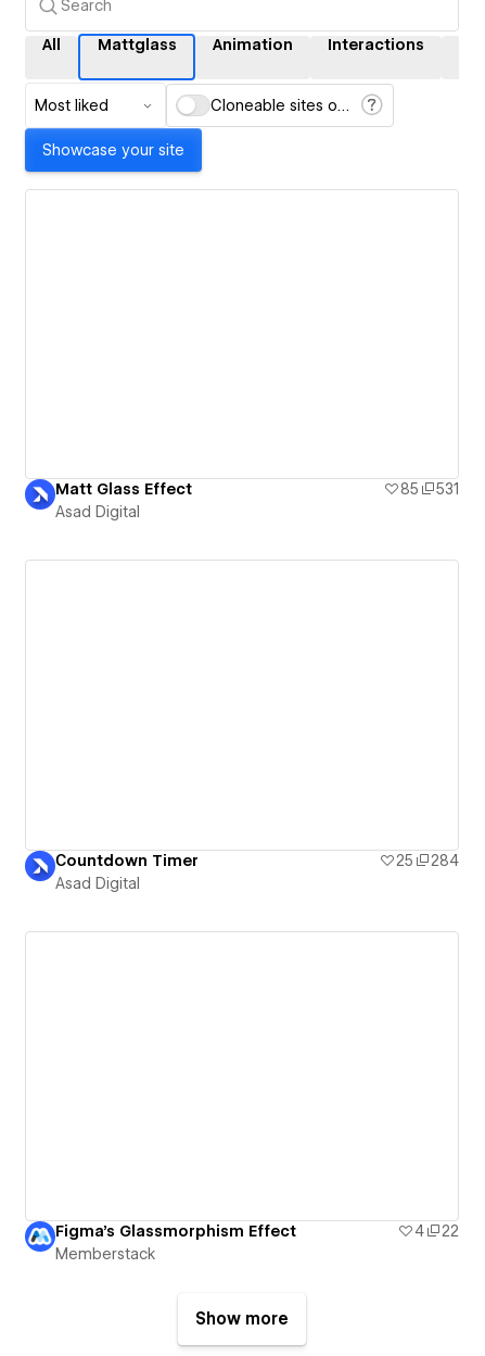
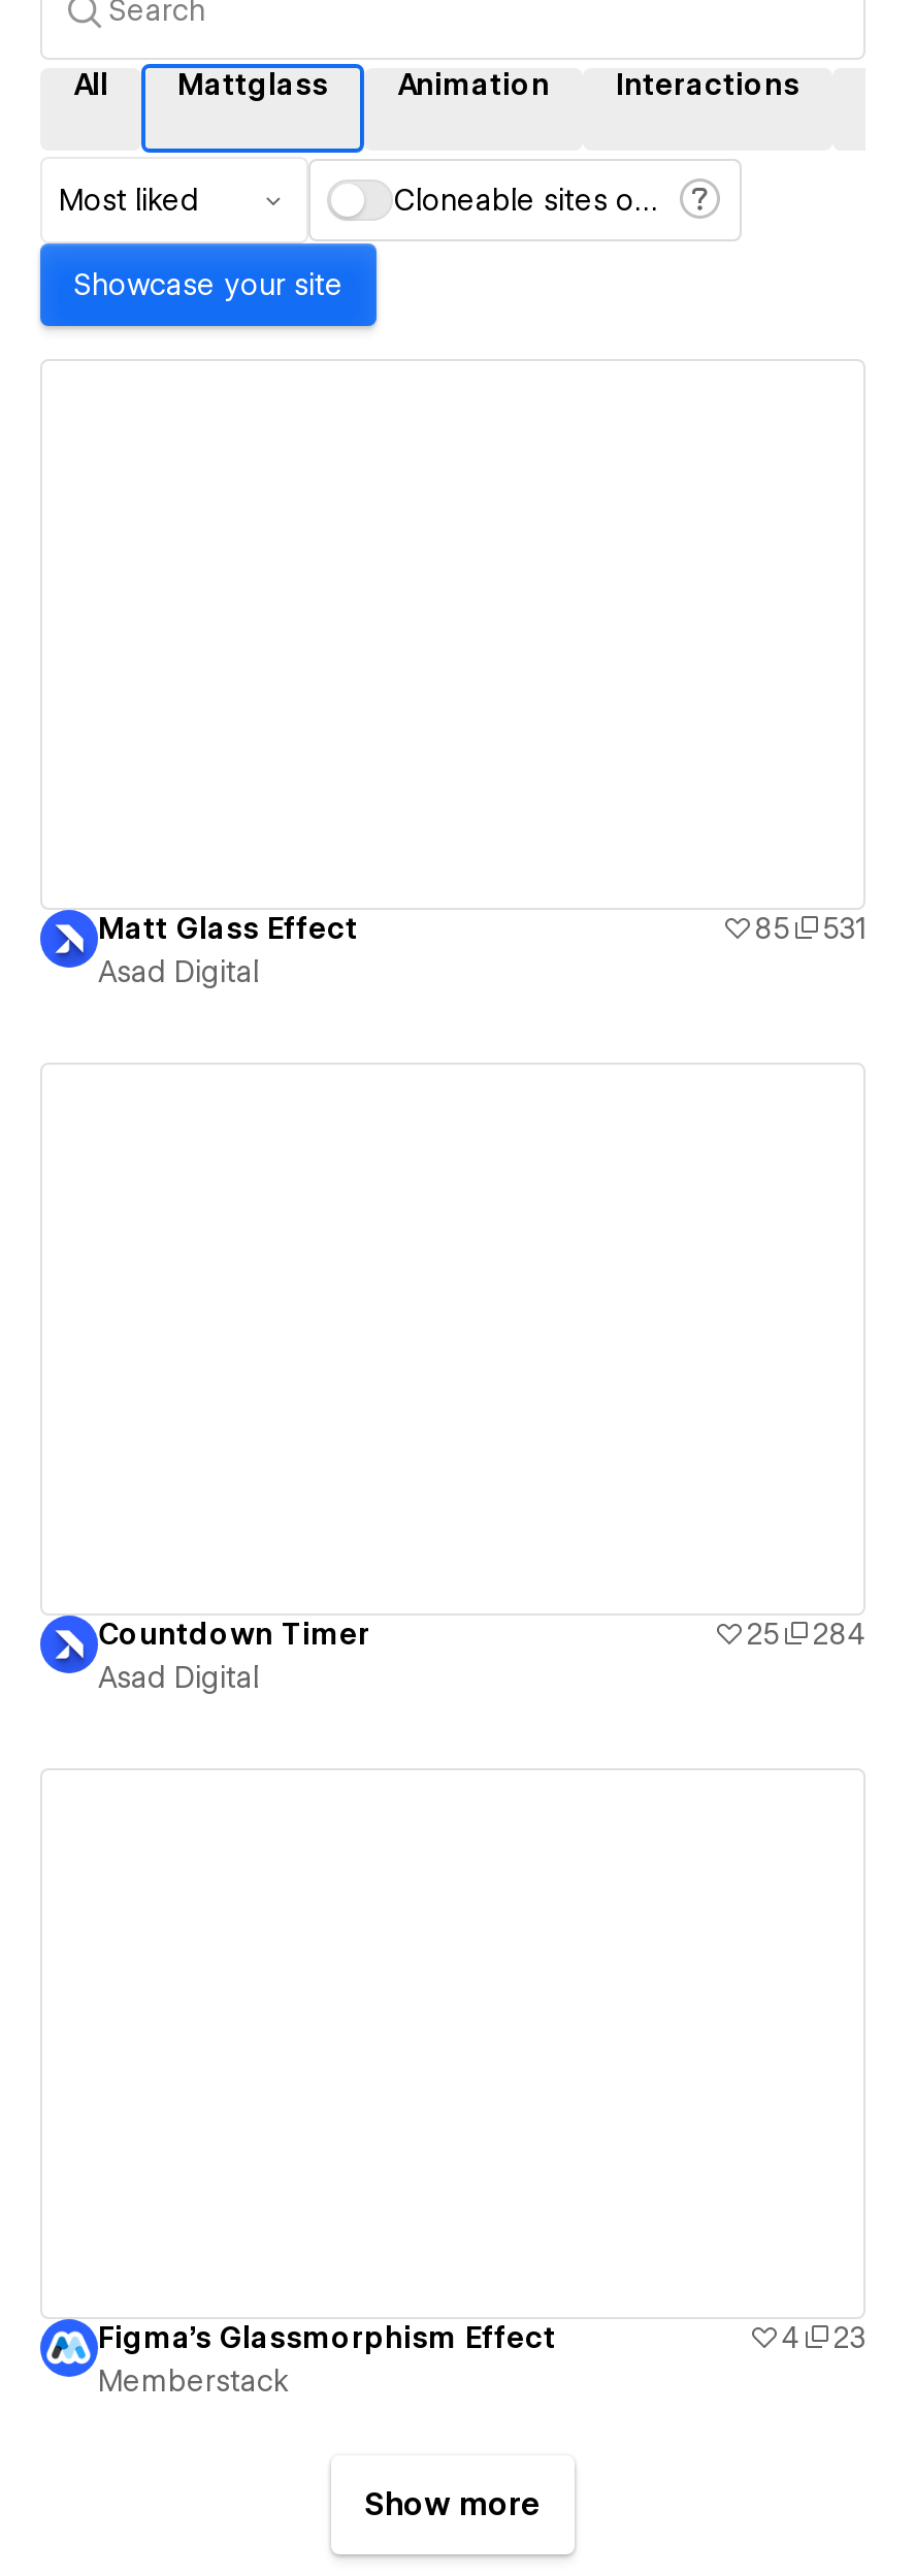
- 4 22
+ 4 23
